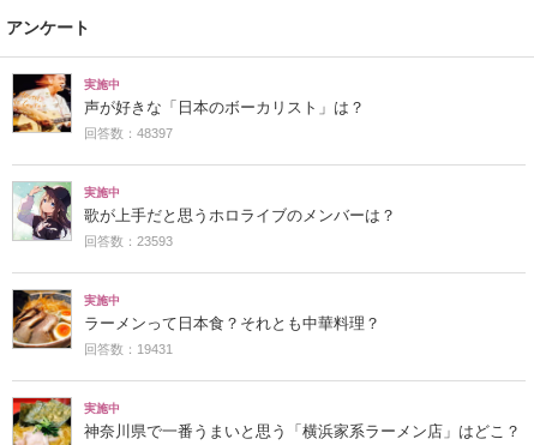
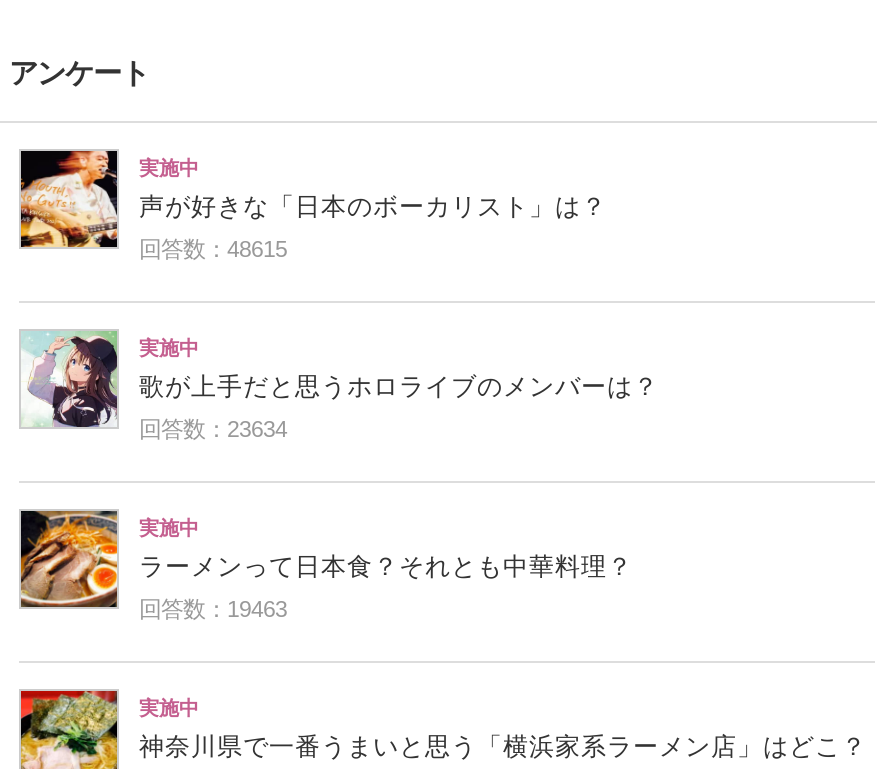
- 回答数：48397
+ 回答数：48615

- 回答数：23593
+ 回答数：23634

- 回答数：19431
+ 回答数：19463
